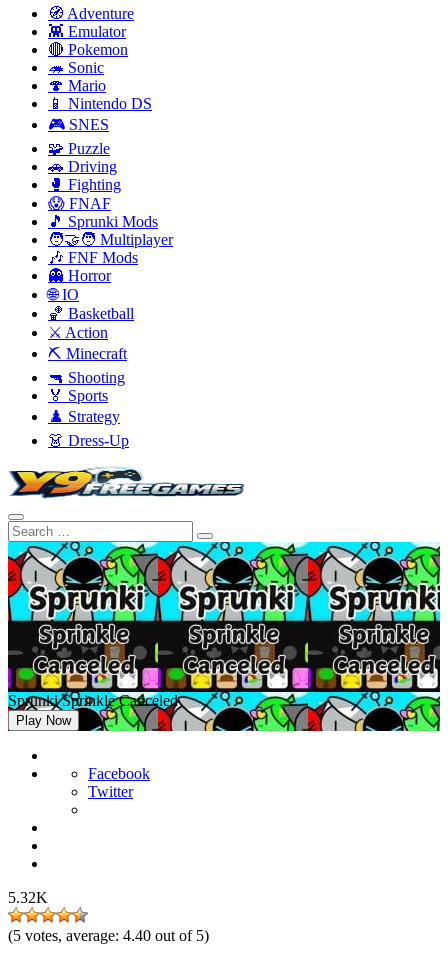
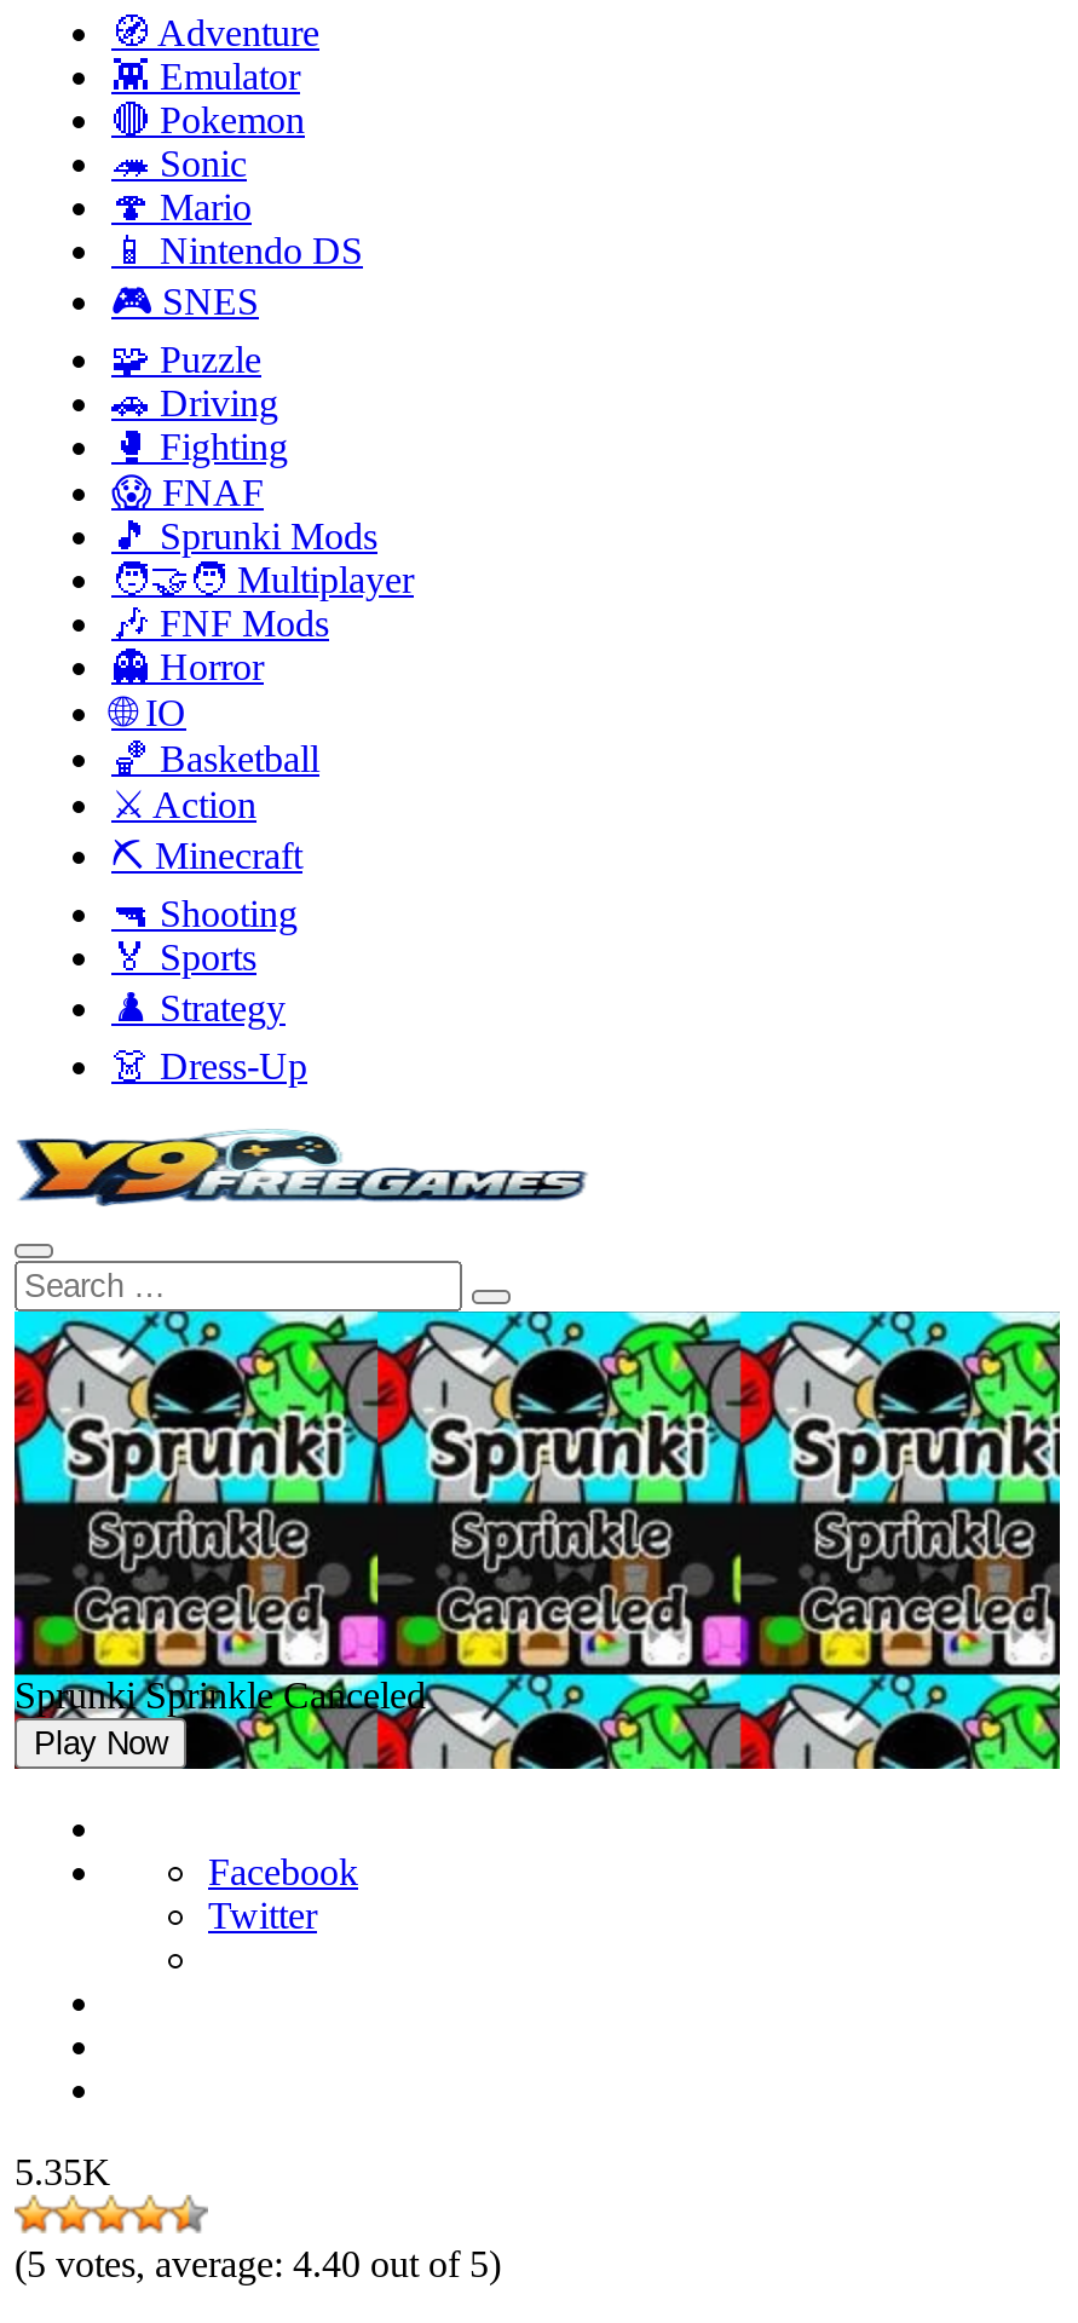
- 5.32K
+ 5.35K
